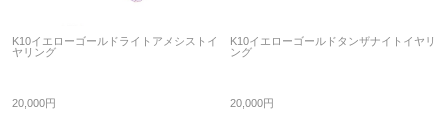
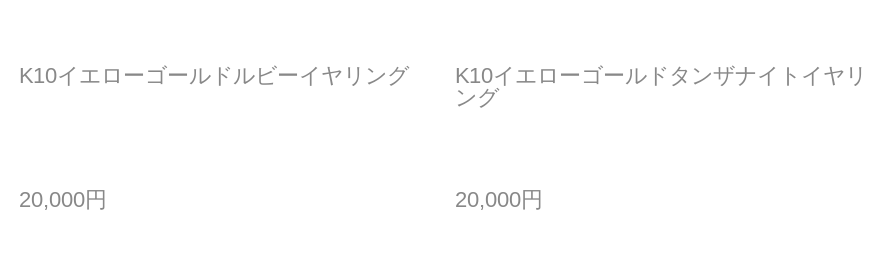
- K10イエローゴールドライトアメシストイ
- ヤリング
+ K10イエローゴールドルビーイヤリング
